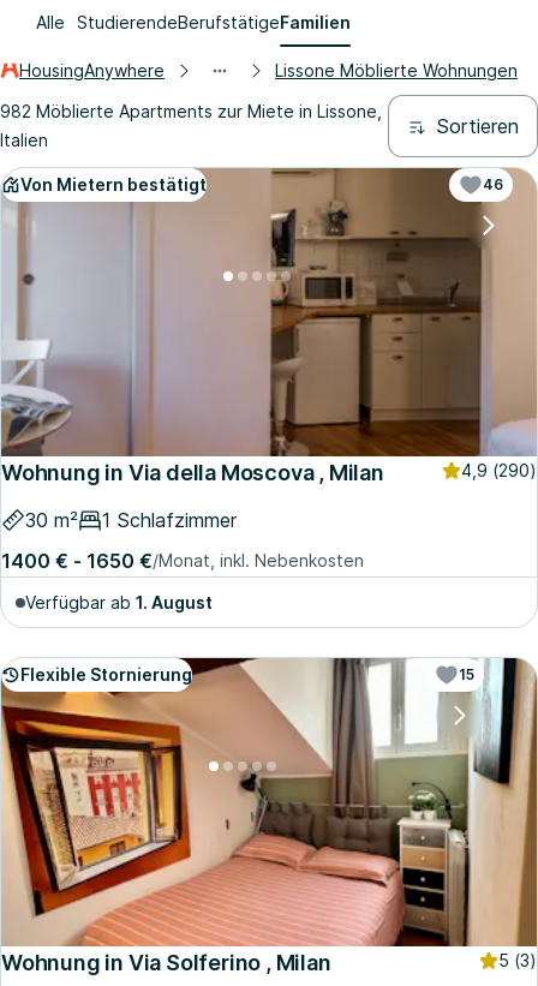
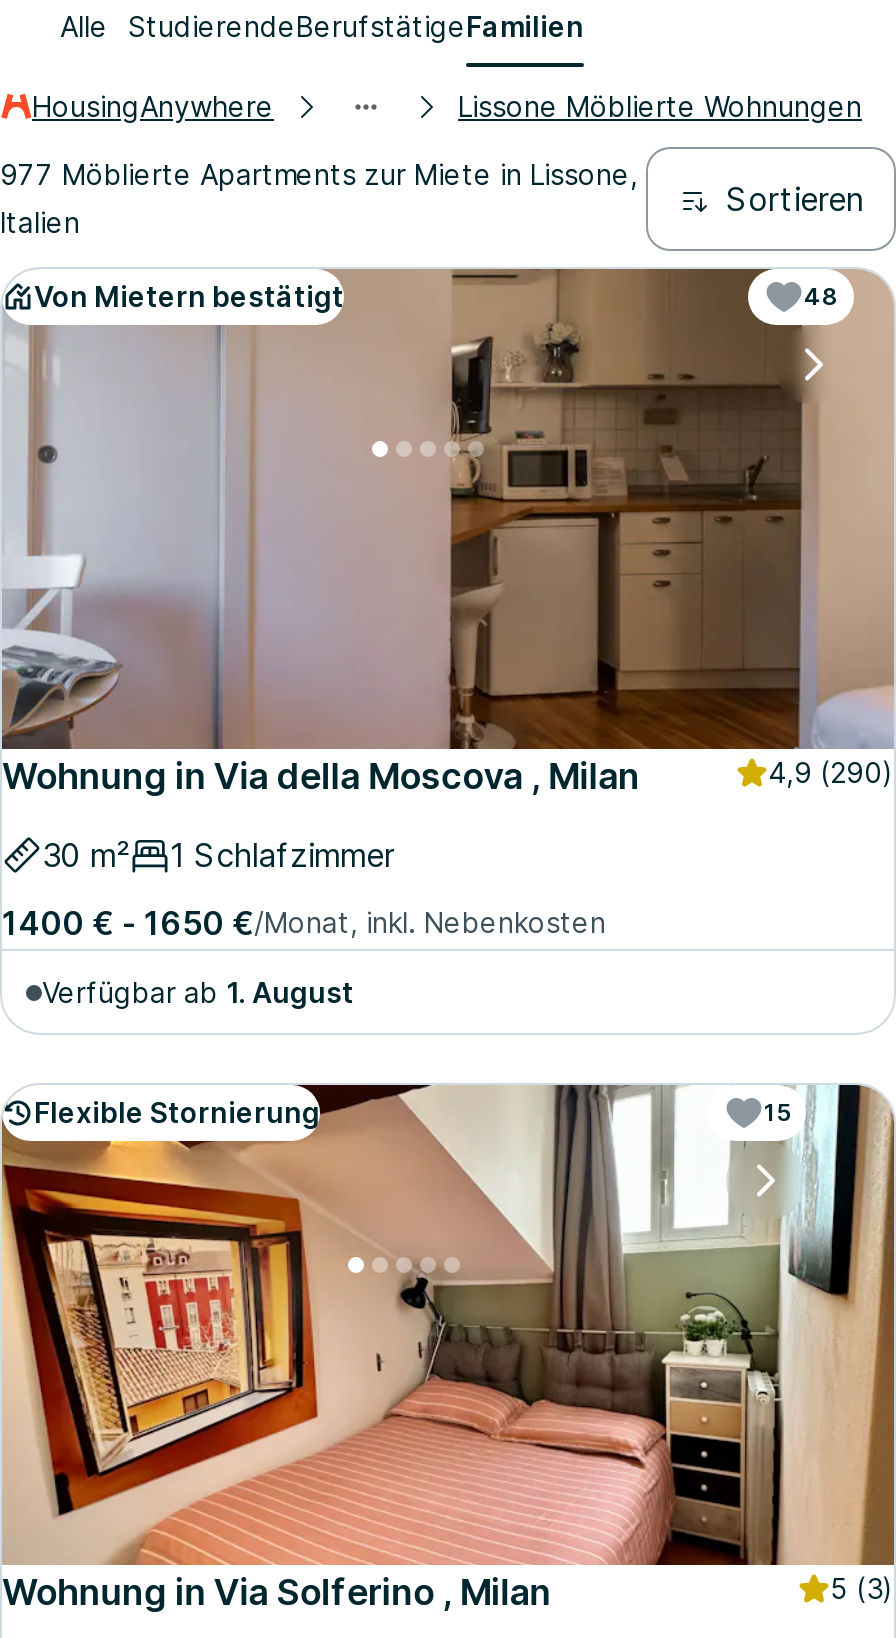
- 982 Möblierte Apartments zur Miete in Lissone,
+ 977 Möblierte Apartments zur Miete in Lissone,

- 46
+ 48
